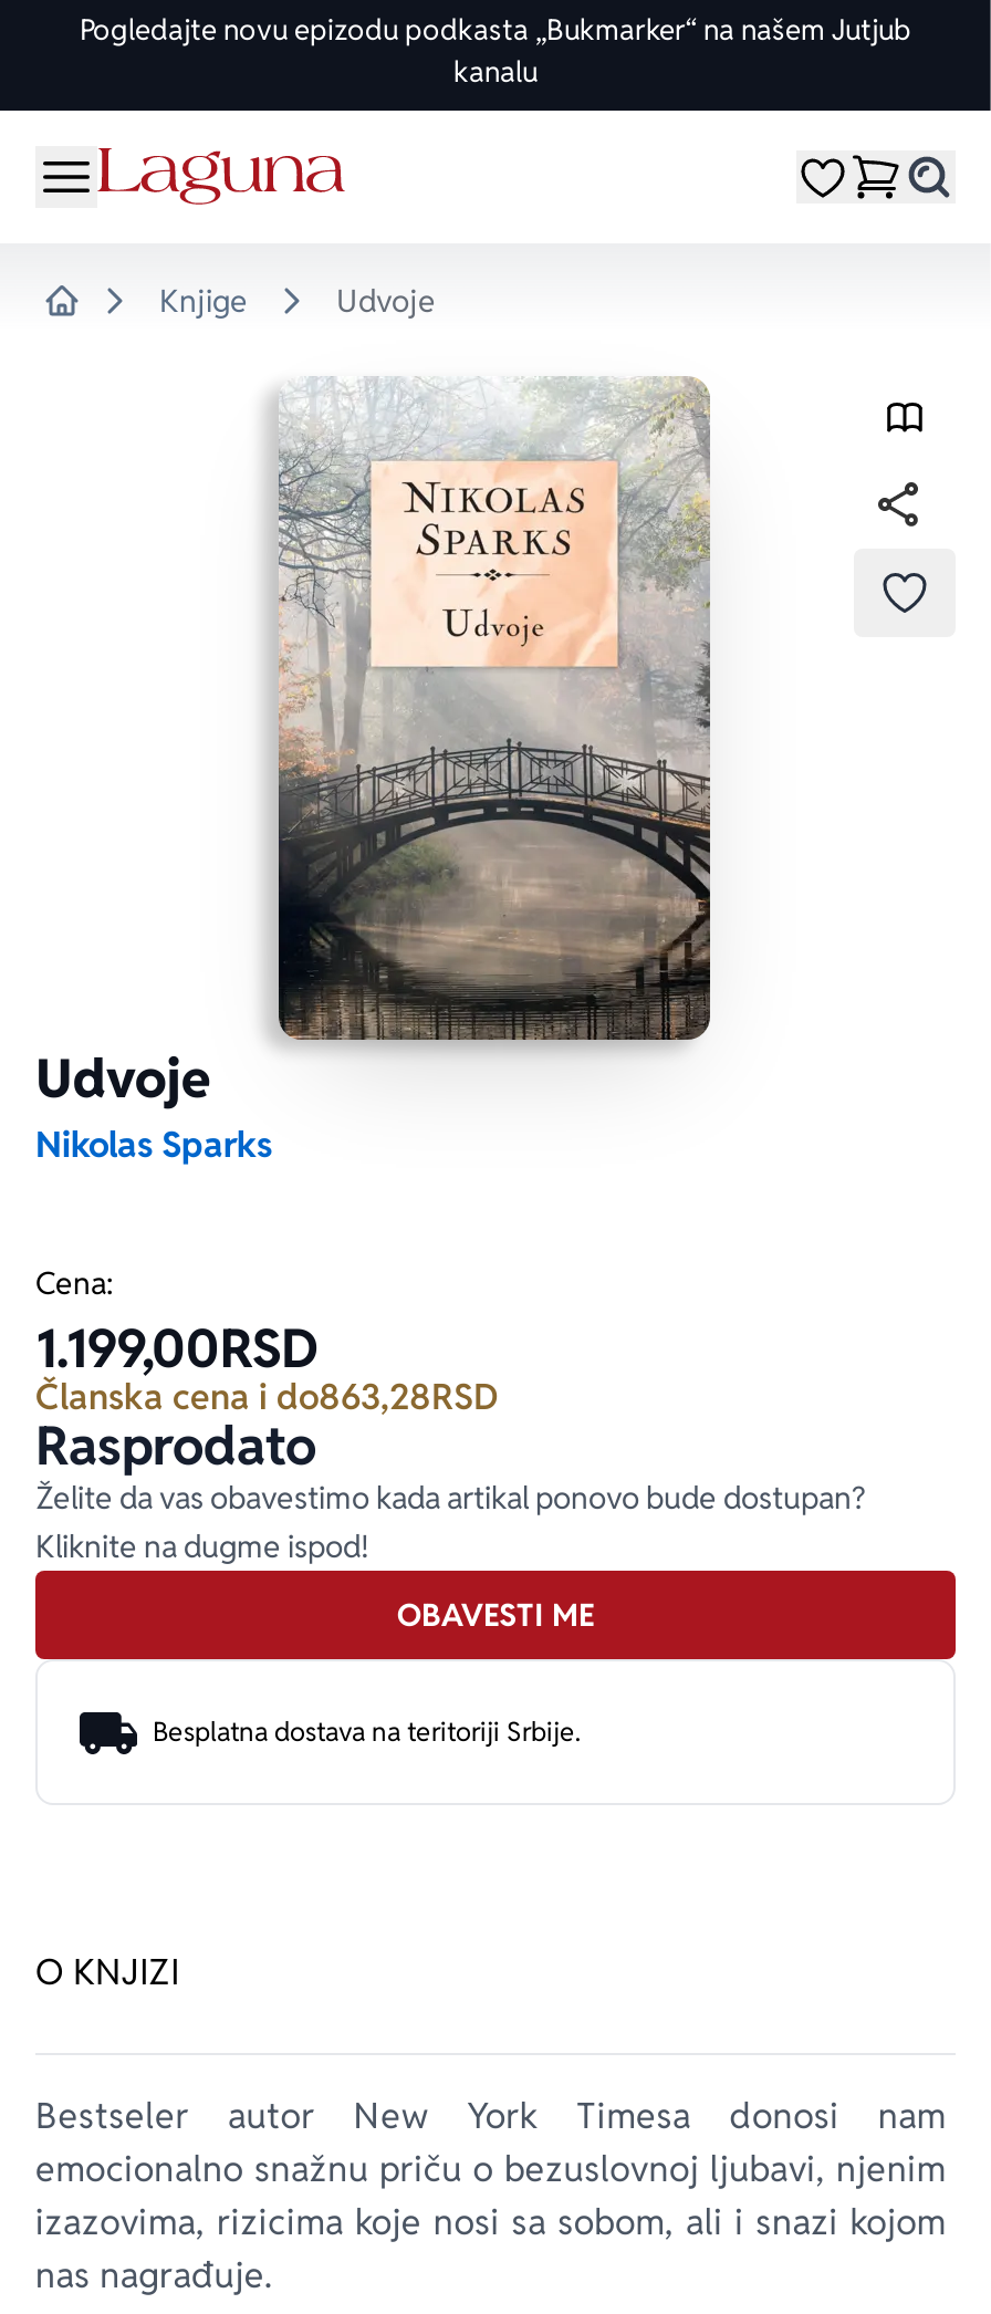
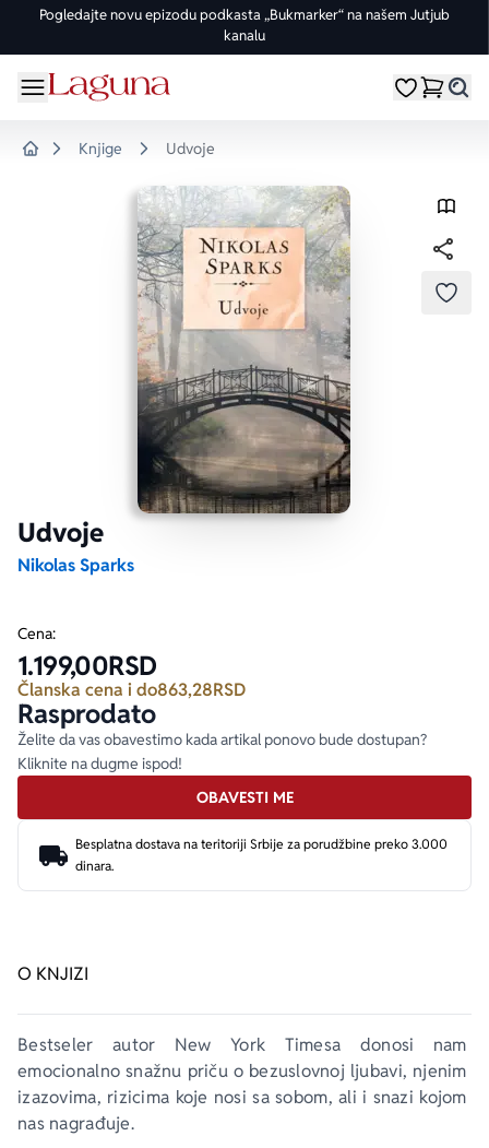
- Besplatna dostava na teritoriji Srbije.
+ Besplatna dostava na teritoriji Srbije za porudžbine preko 3.000
+ dinara.
